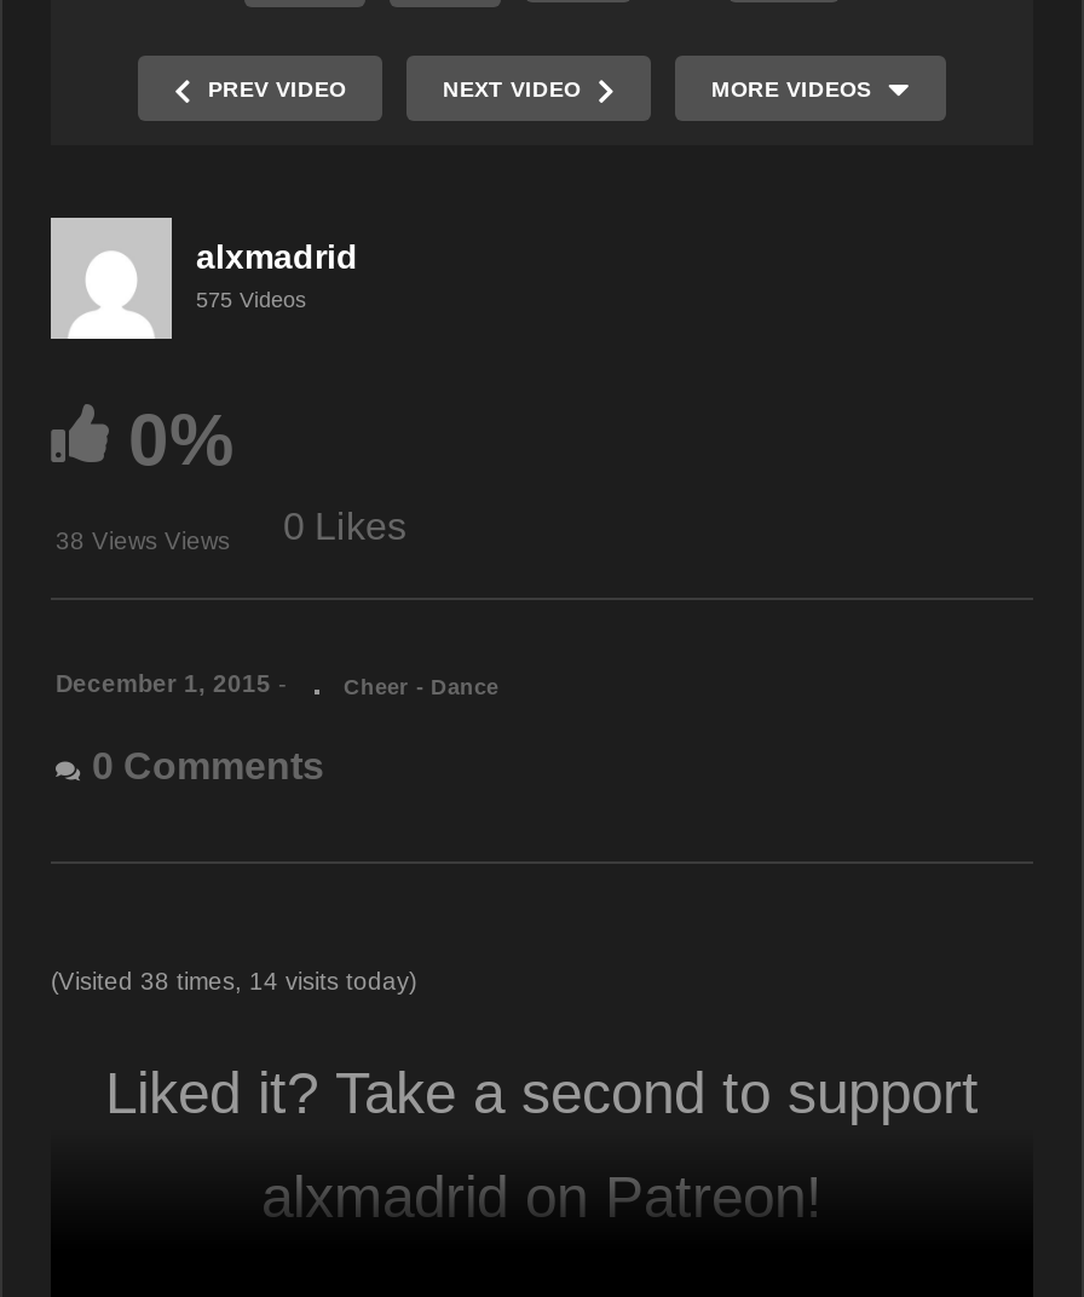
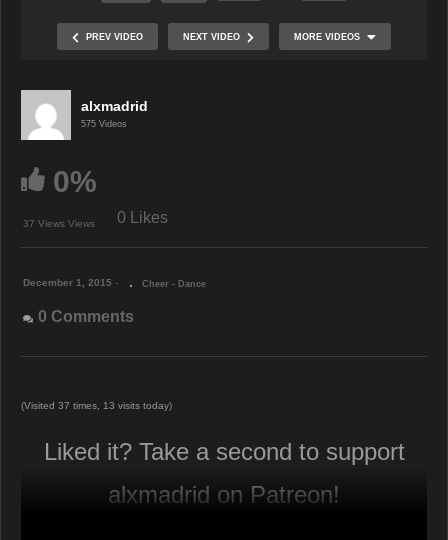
- 38 Views
+ 37 Views

- (Visited 38 times, 14 visits today)
+ (Visited 37 times, 13 visits today)
